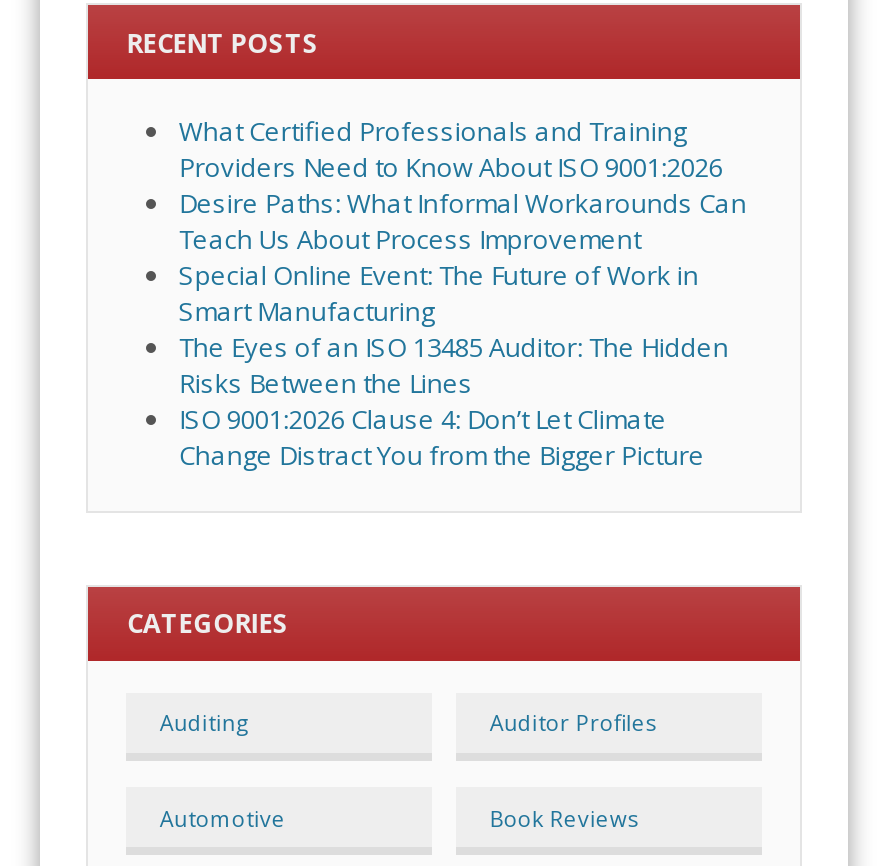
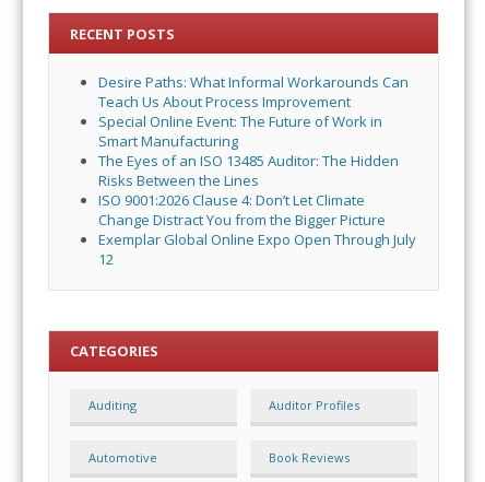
- What Certified Professionals and Training
- Providers Need to Know About ISO 9001:2026

moved up: Desire Paths: What Informal Workarounds Can | Teach Us About Process Improvement | Special Online Event: The Future of Work in | Smart Manufacturing | The Eyes of an ISO 13485 Auditor: The Hidden | Risks Between the Lines | ISO 9001:2026 Clause 4: Don’t Let Climate | Change Distract You from the Bigger Picture

+ Exemplar Global Online Expo Open Through July
+ 12
